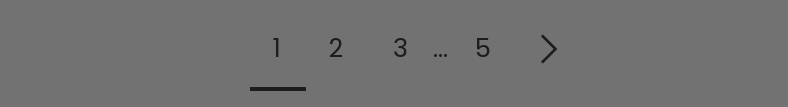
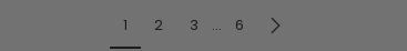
- 5
+ 6
